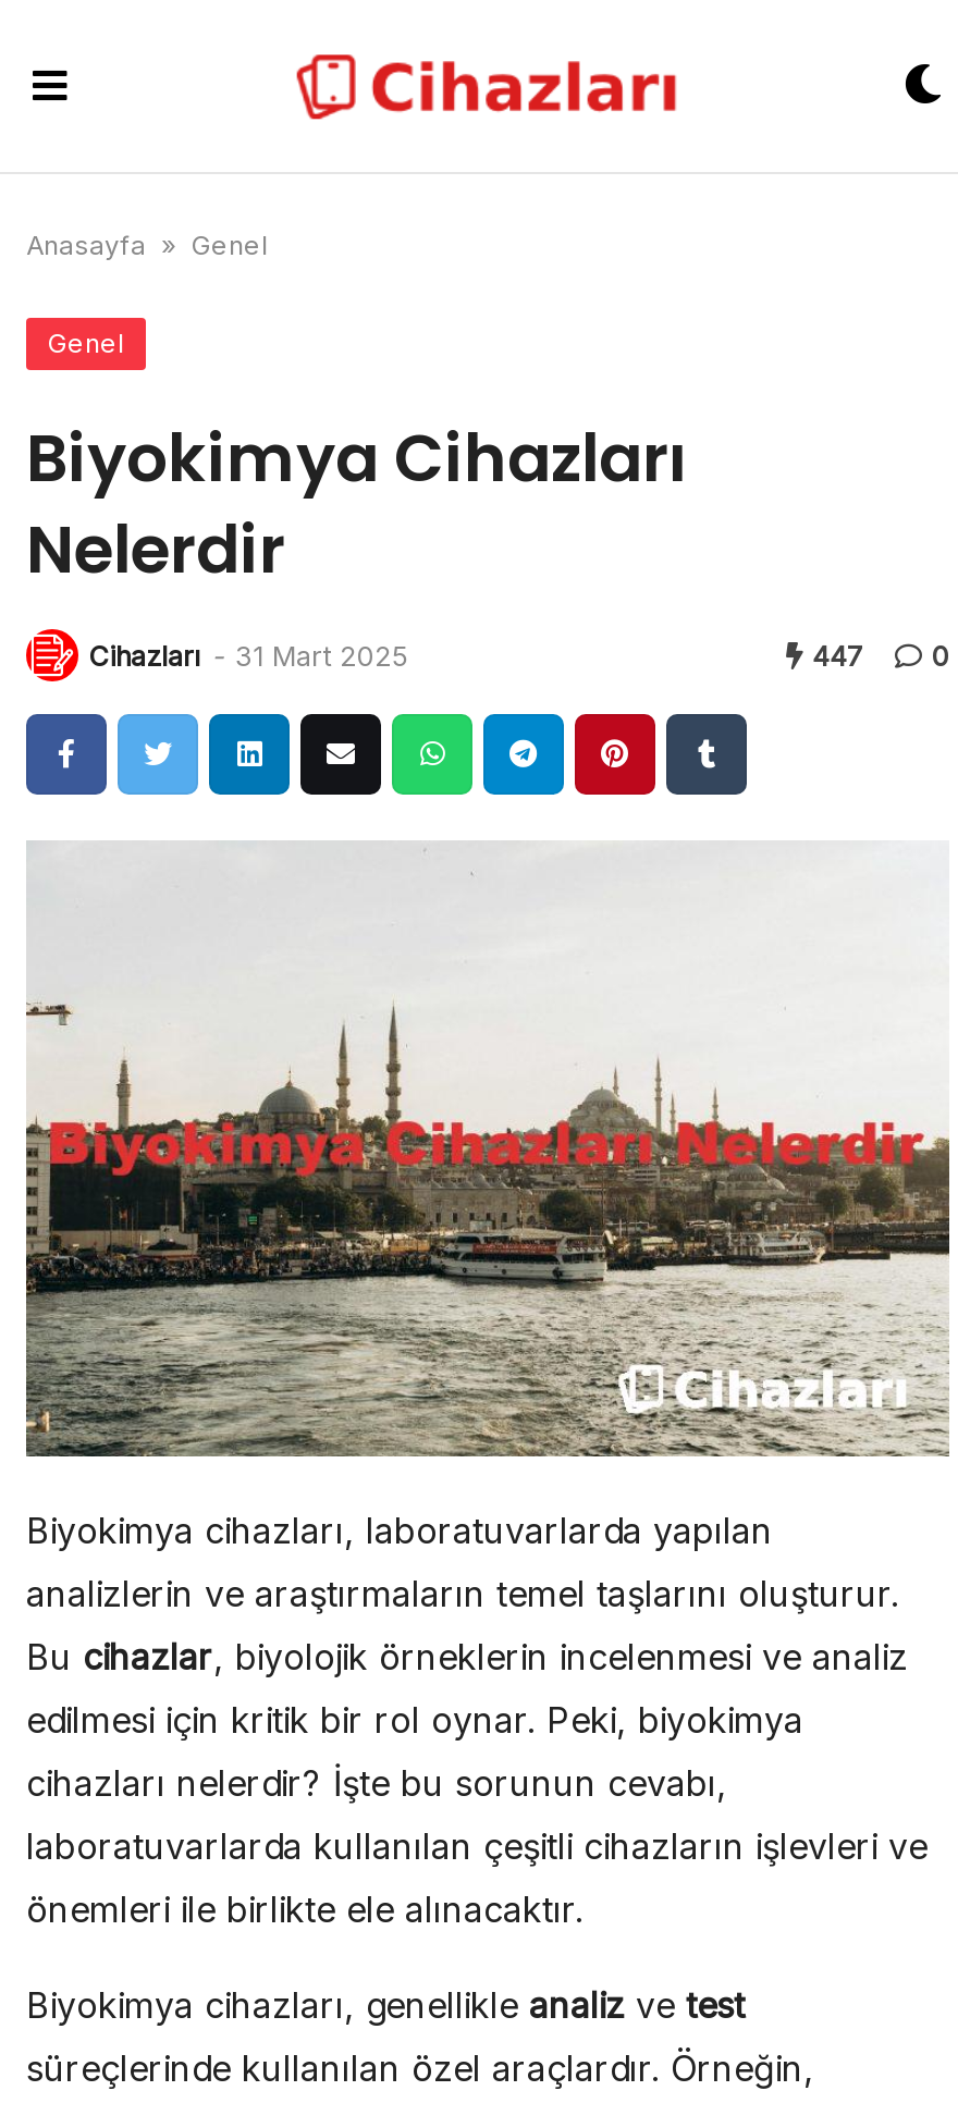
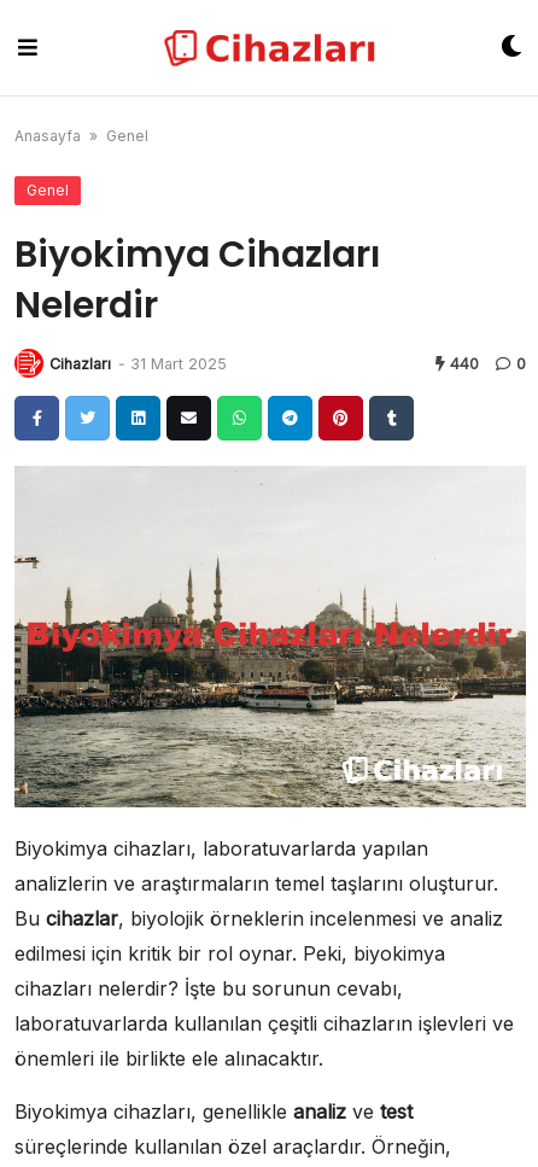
- 447 0
+ 440 0
